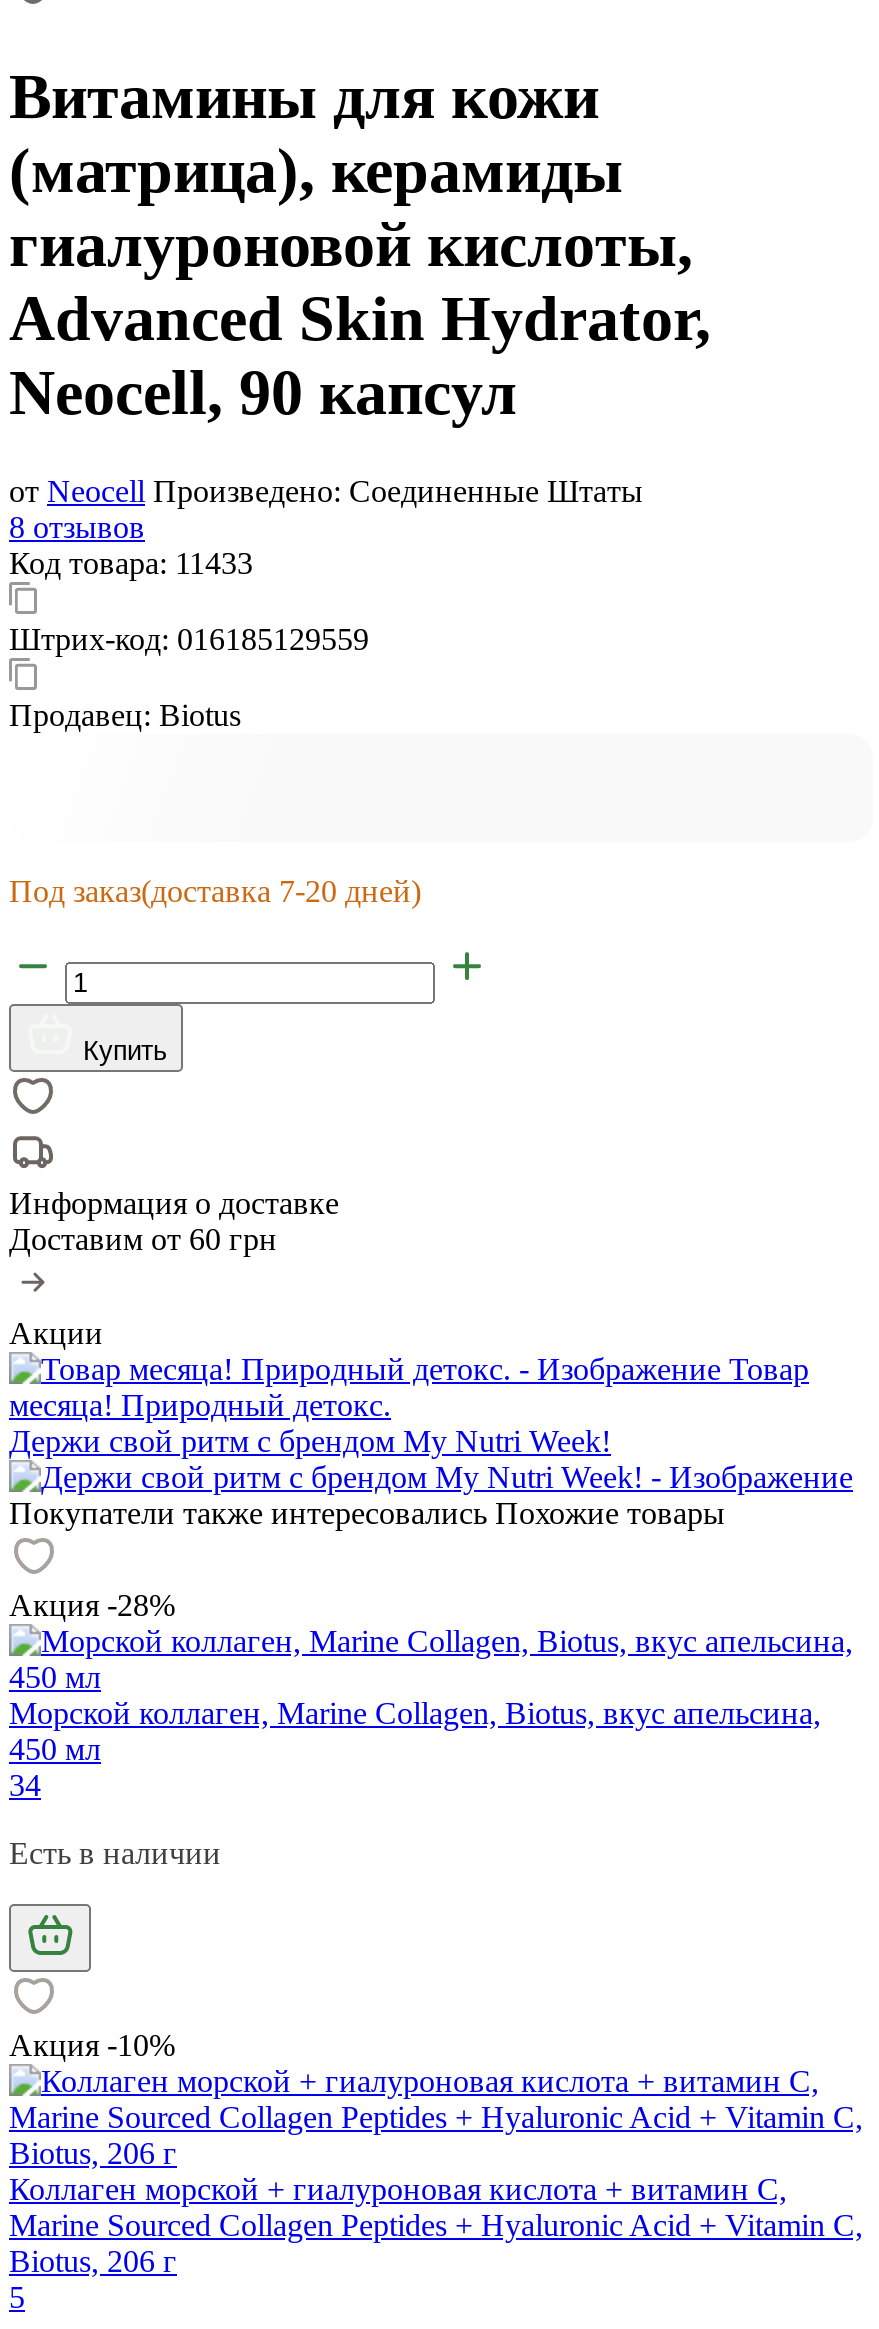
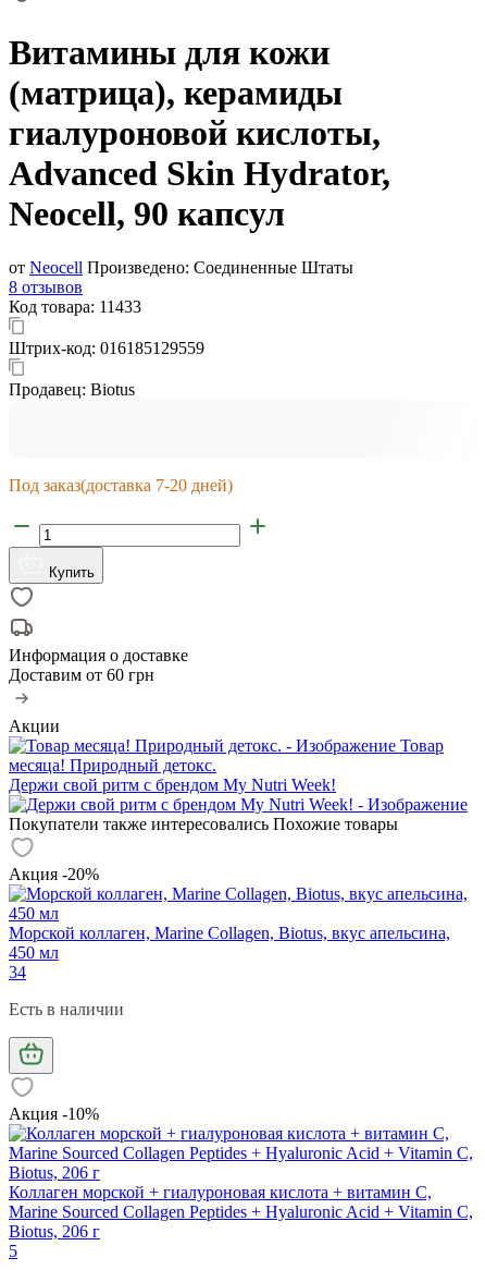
- Акция -28%
+ Акция -20%
